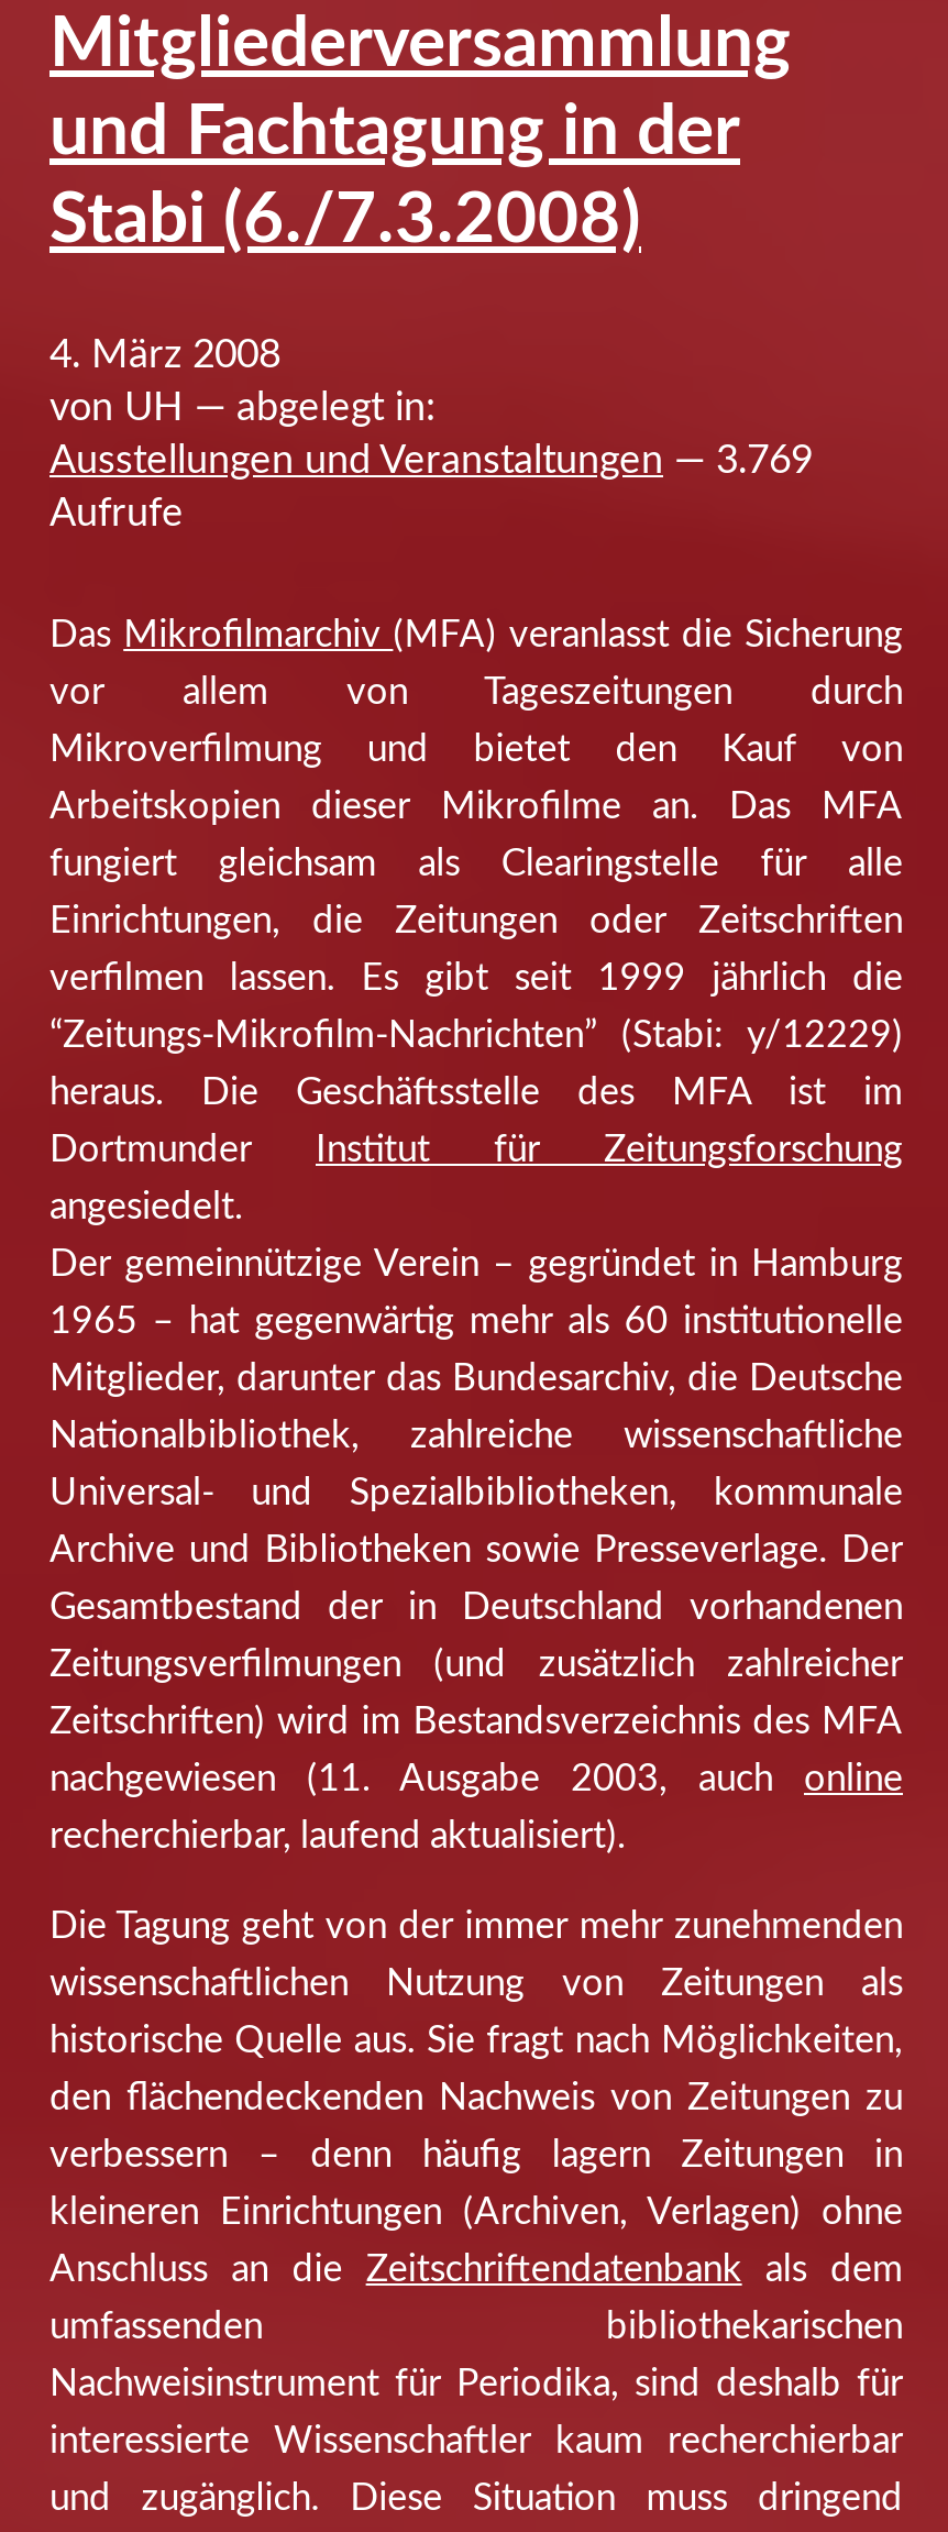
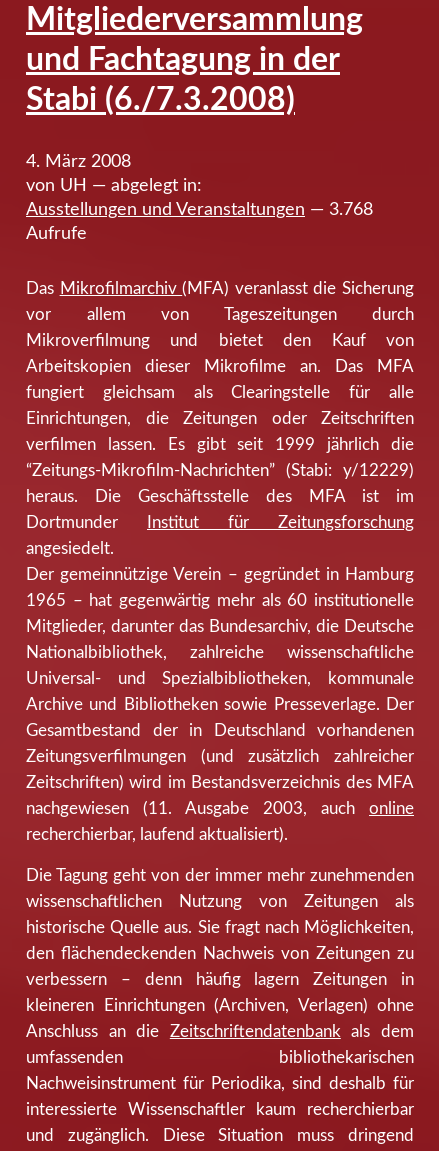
- Ausstellungen und Veranstaltungen — 3.769
+ Ausstellungen und Veranstaltungen — 3.768
